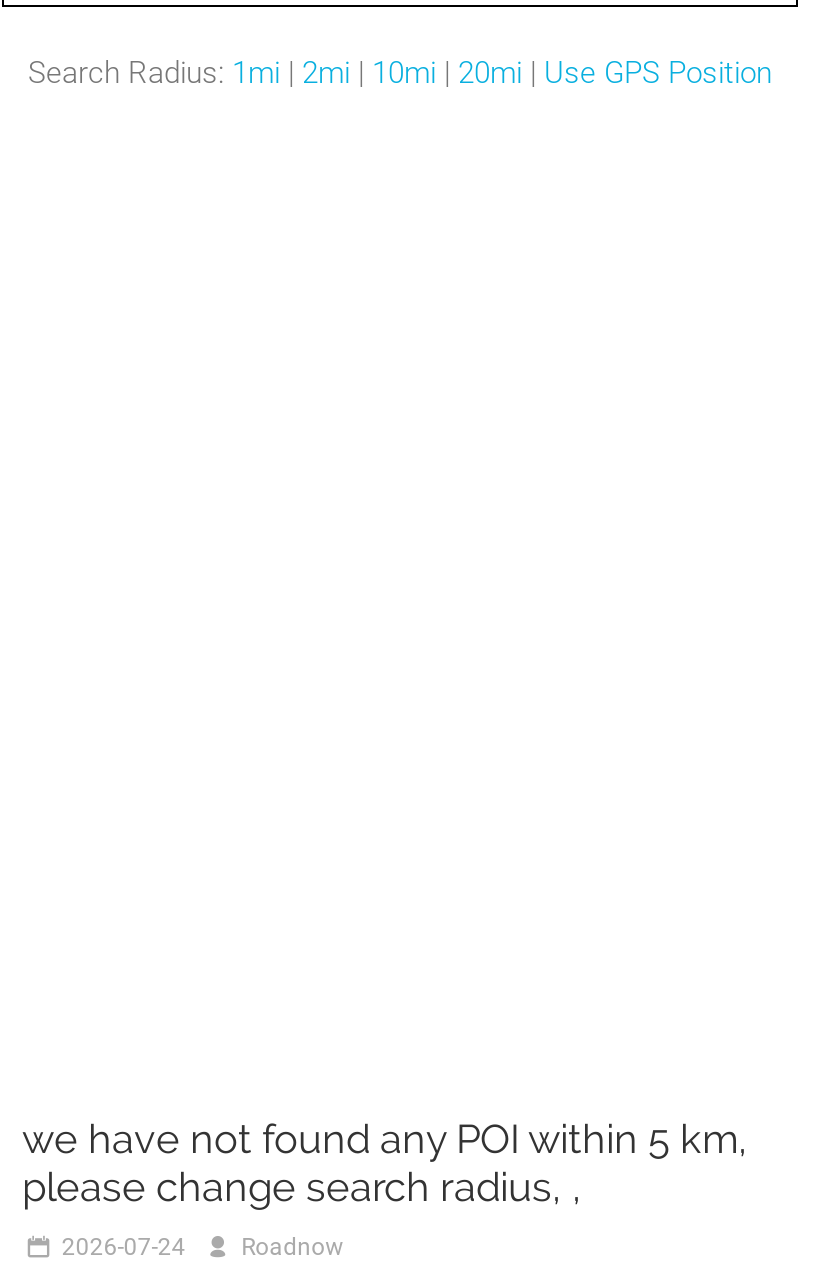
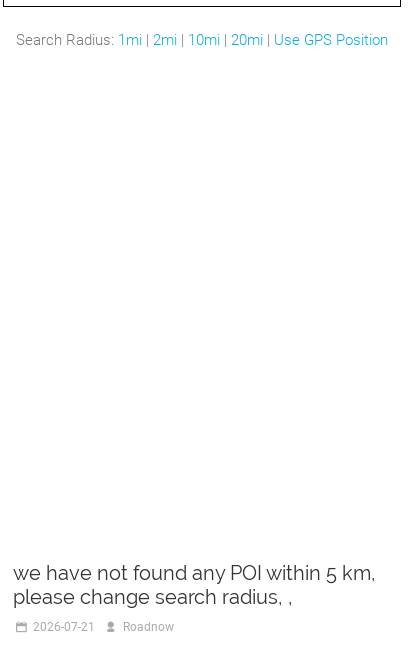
- 2026-07-24 Roadnow
+ 2026-07-21 Roadnow
